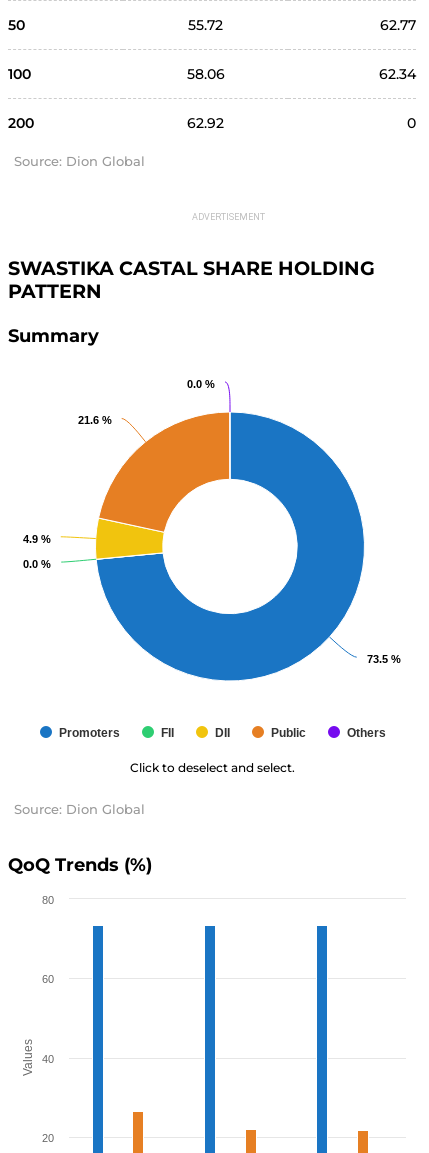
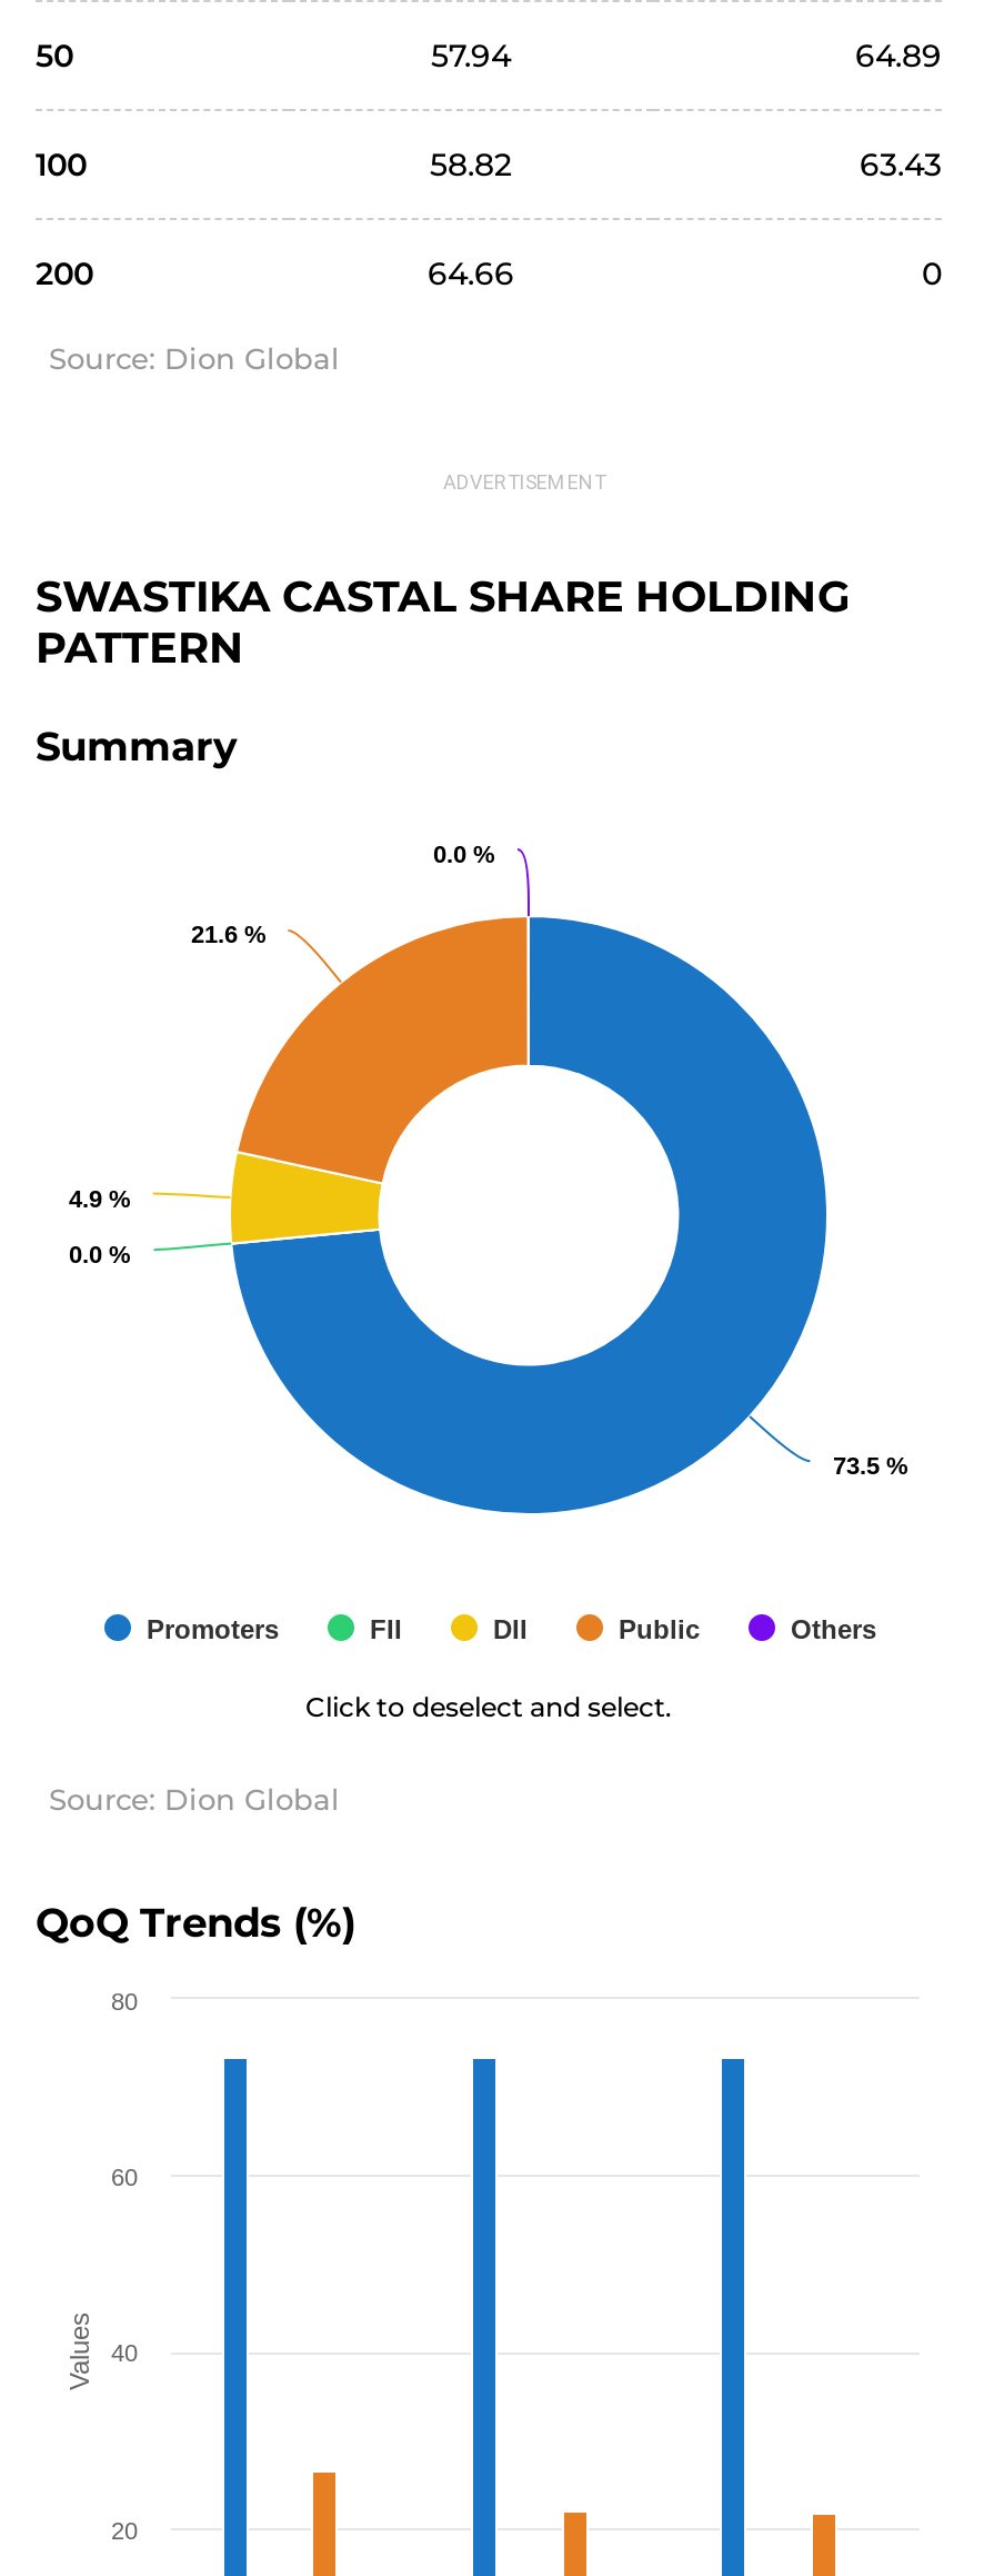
- 55.72
+ 57.94

- 62.77
+ 64.89

- 58.06
+ 58.82

- 62.34
+ 63.43

- 62.92
+ 64.66
